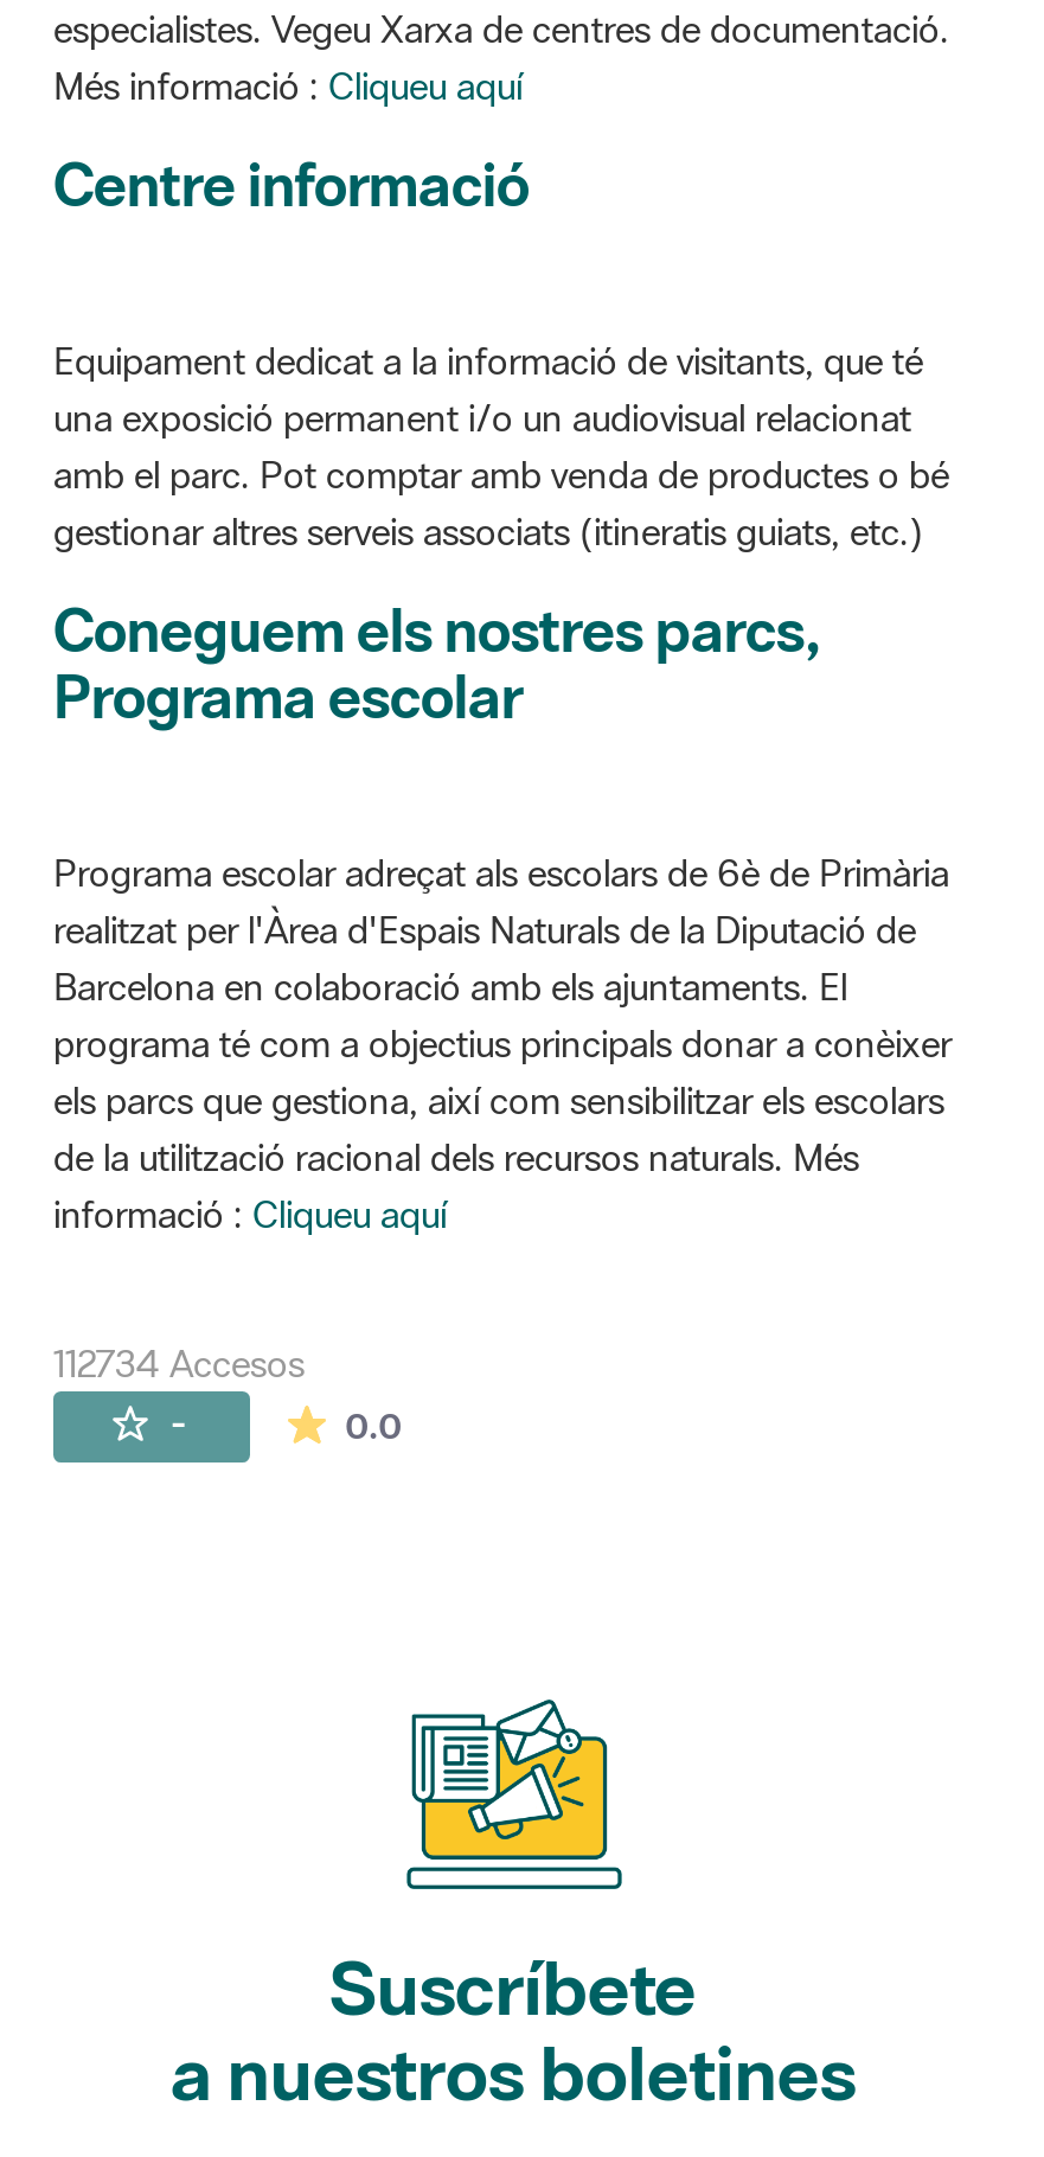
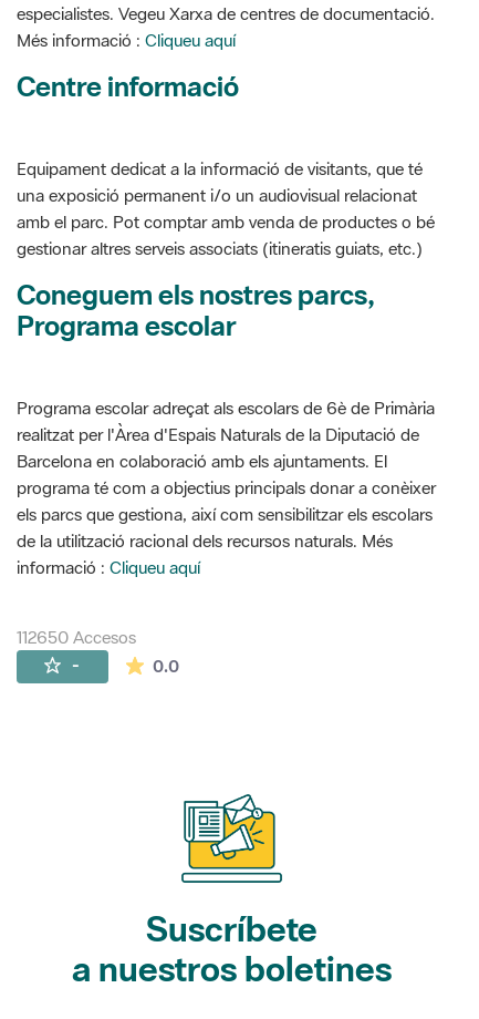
- 112734 Accesos
+ 112650 Accesos
